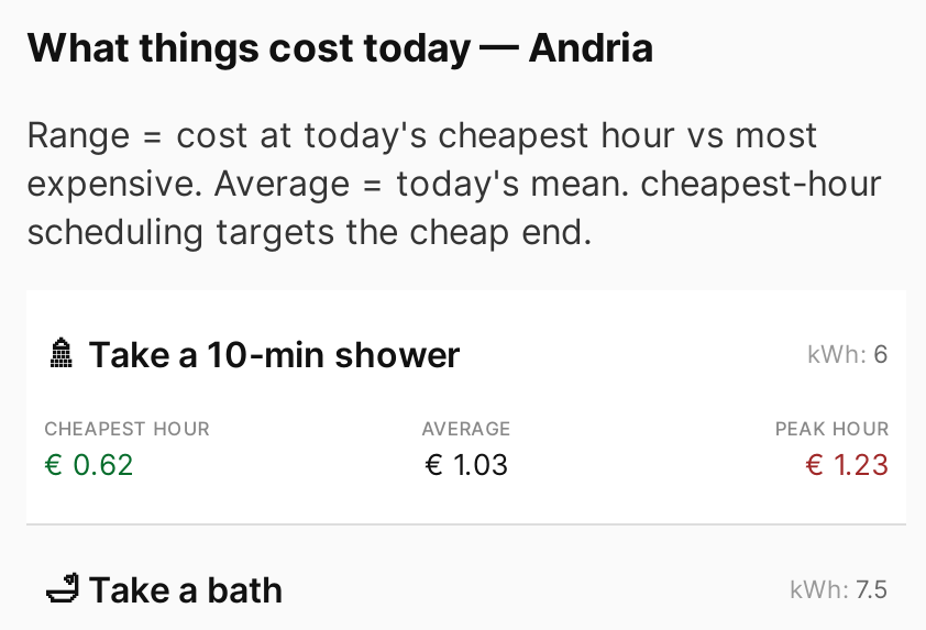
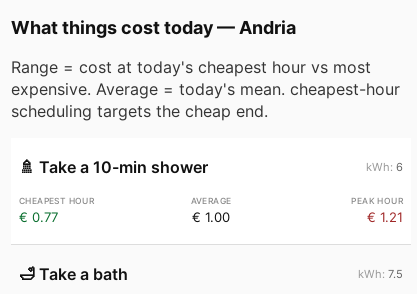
- € 0.62
+ € 0.77

- € 1.03
+ € 1.00

- € 1.23
+ € 1.21
